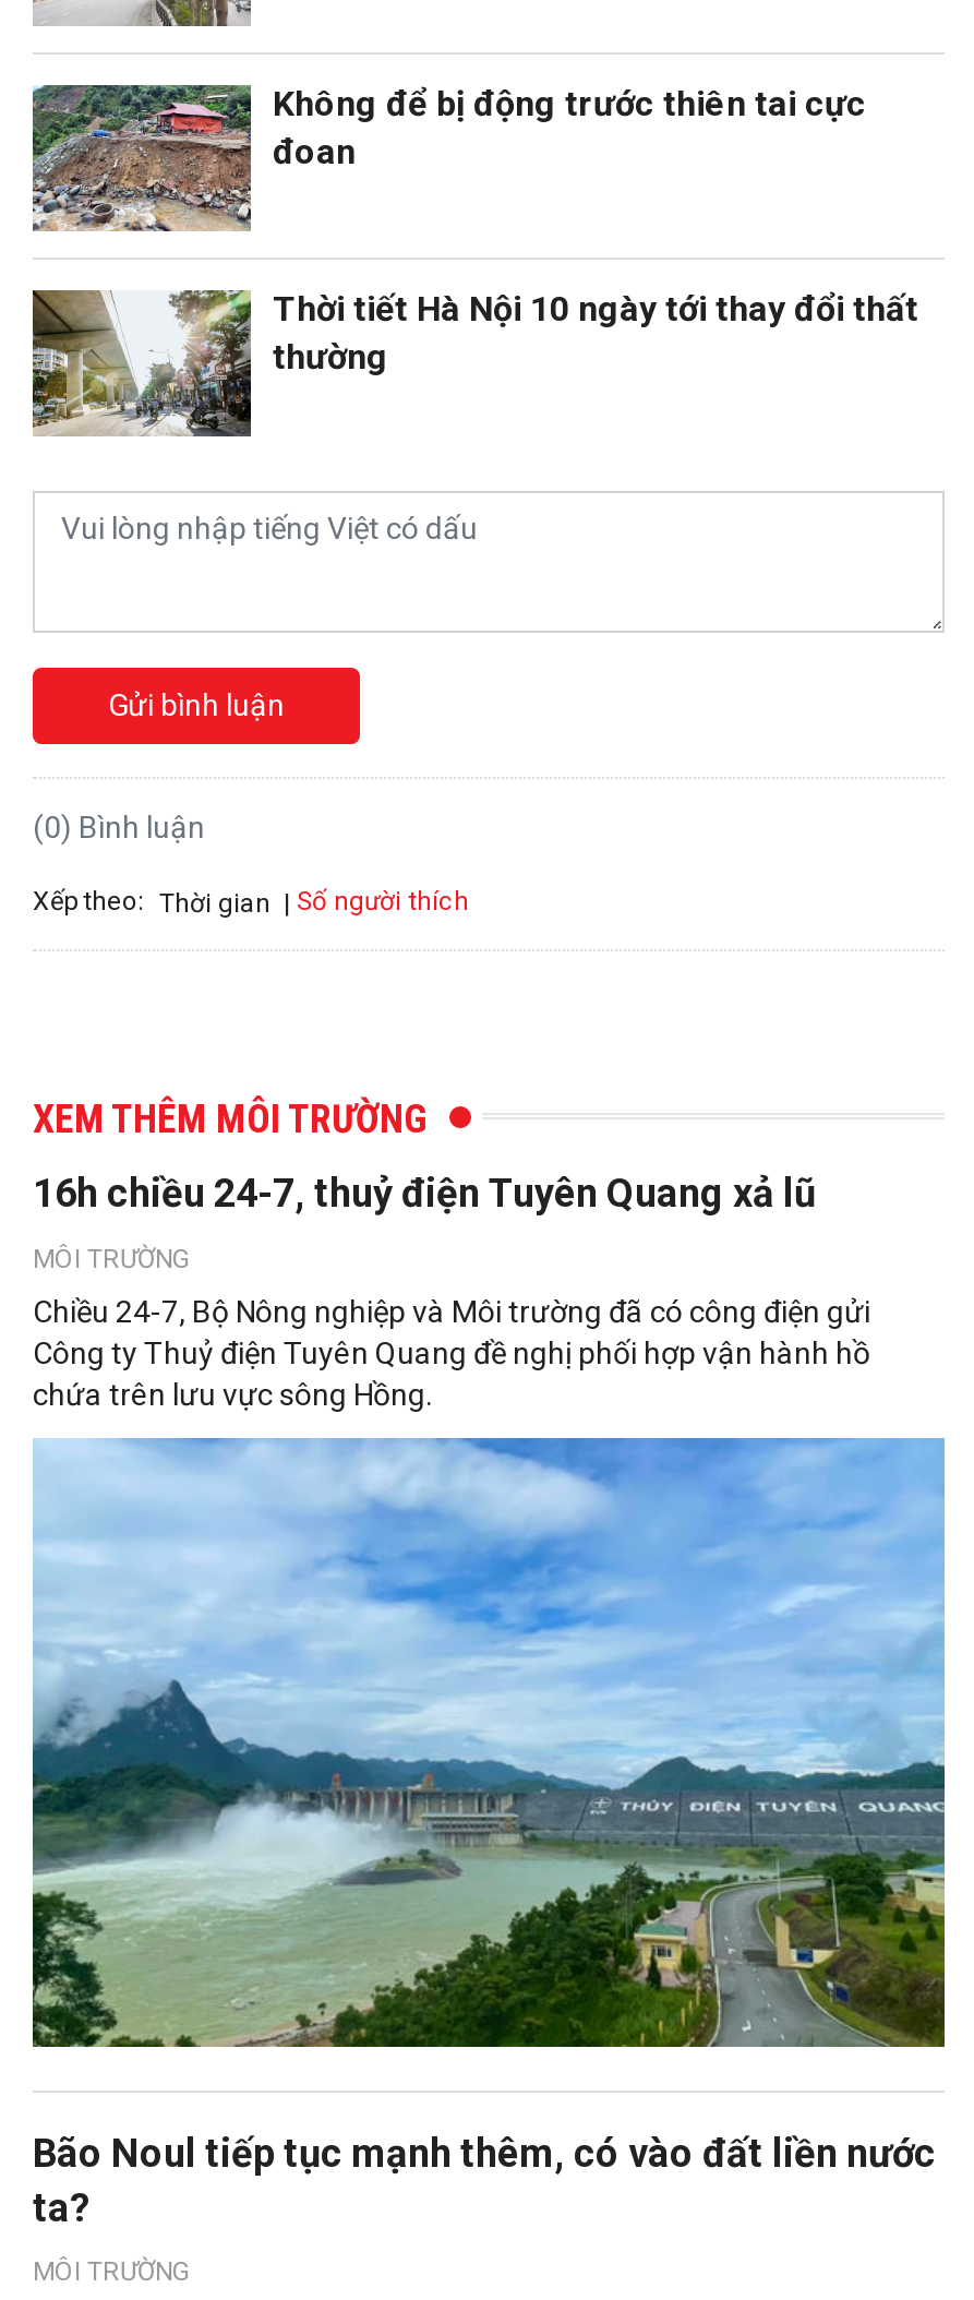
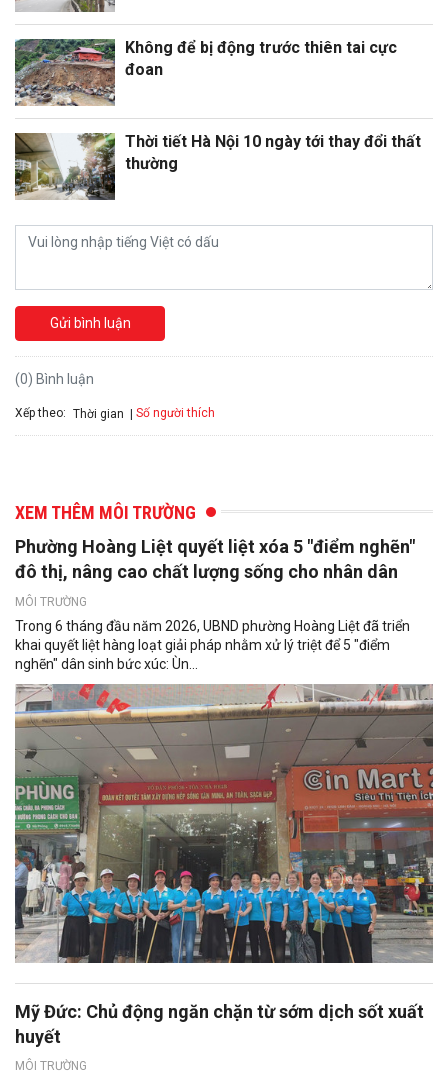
- 16h chiều 24-7, thuỷ điện Tuyên Quang xả lũ
+ Phường Hoàng Liệt quyết liệt xóa 5 "điểm nghẽn"
+ đô thị, nâng cao chất lượng sống cho nhân dân

- Chiều 24-7, Bộ Nông nghiệp và Môi trường đã có công điện gửi
- Công ty Thuỷ điện Tuyên Quang đề nghị phối hợp vận hành hồ
- chứa trên lưu vực sông Hồng.
+ Trong 6 tháng đầu năm 2026, UBND phường Hoàng Liệt đã triển
+ khai quyết liệt hàng loạt giải pháp nhằm xử lý triệt để 5 "điểm
+ nghẽn" dân sinh bức xúc: Ùn...

- [image]
- Bão Noul tiếp tục mạnh thêm, có vào đất liền nước
- ta?
+ [image]
+ Mỹ Đức: Chủ động ngăn chặn từ sớm dịch sốt xuất
+ huyết
